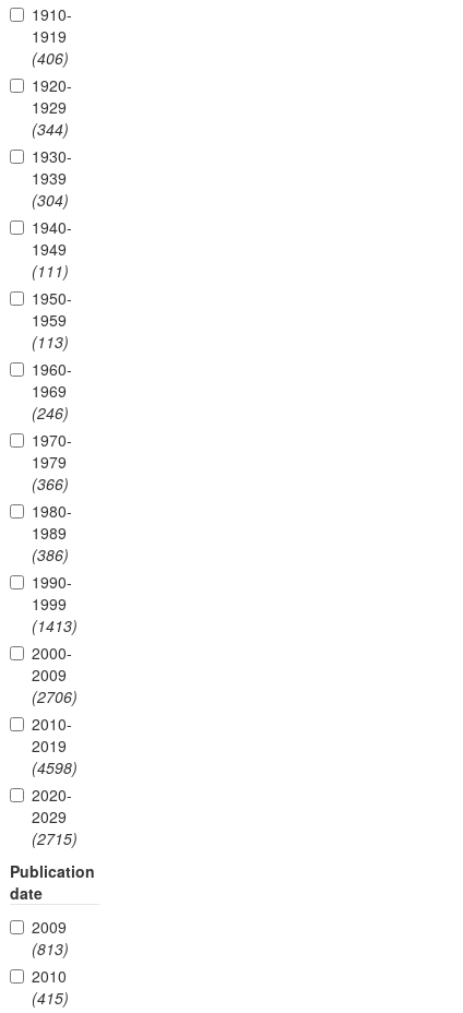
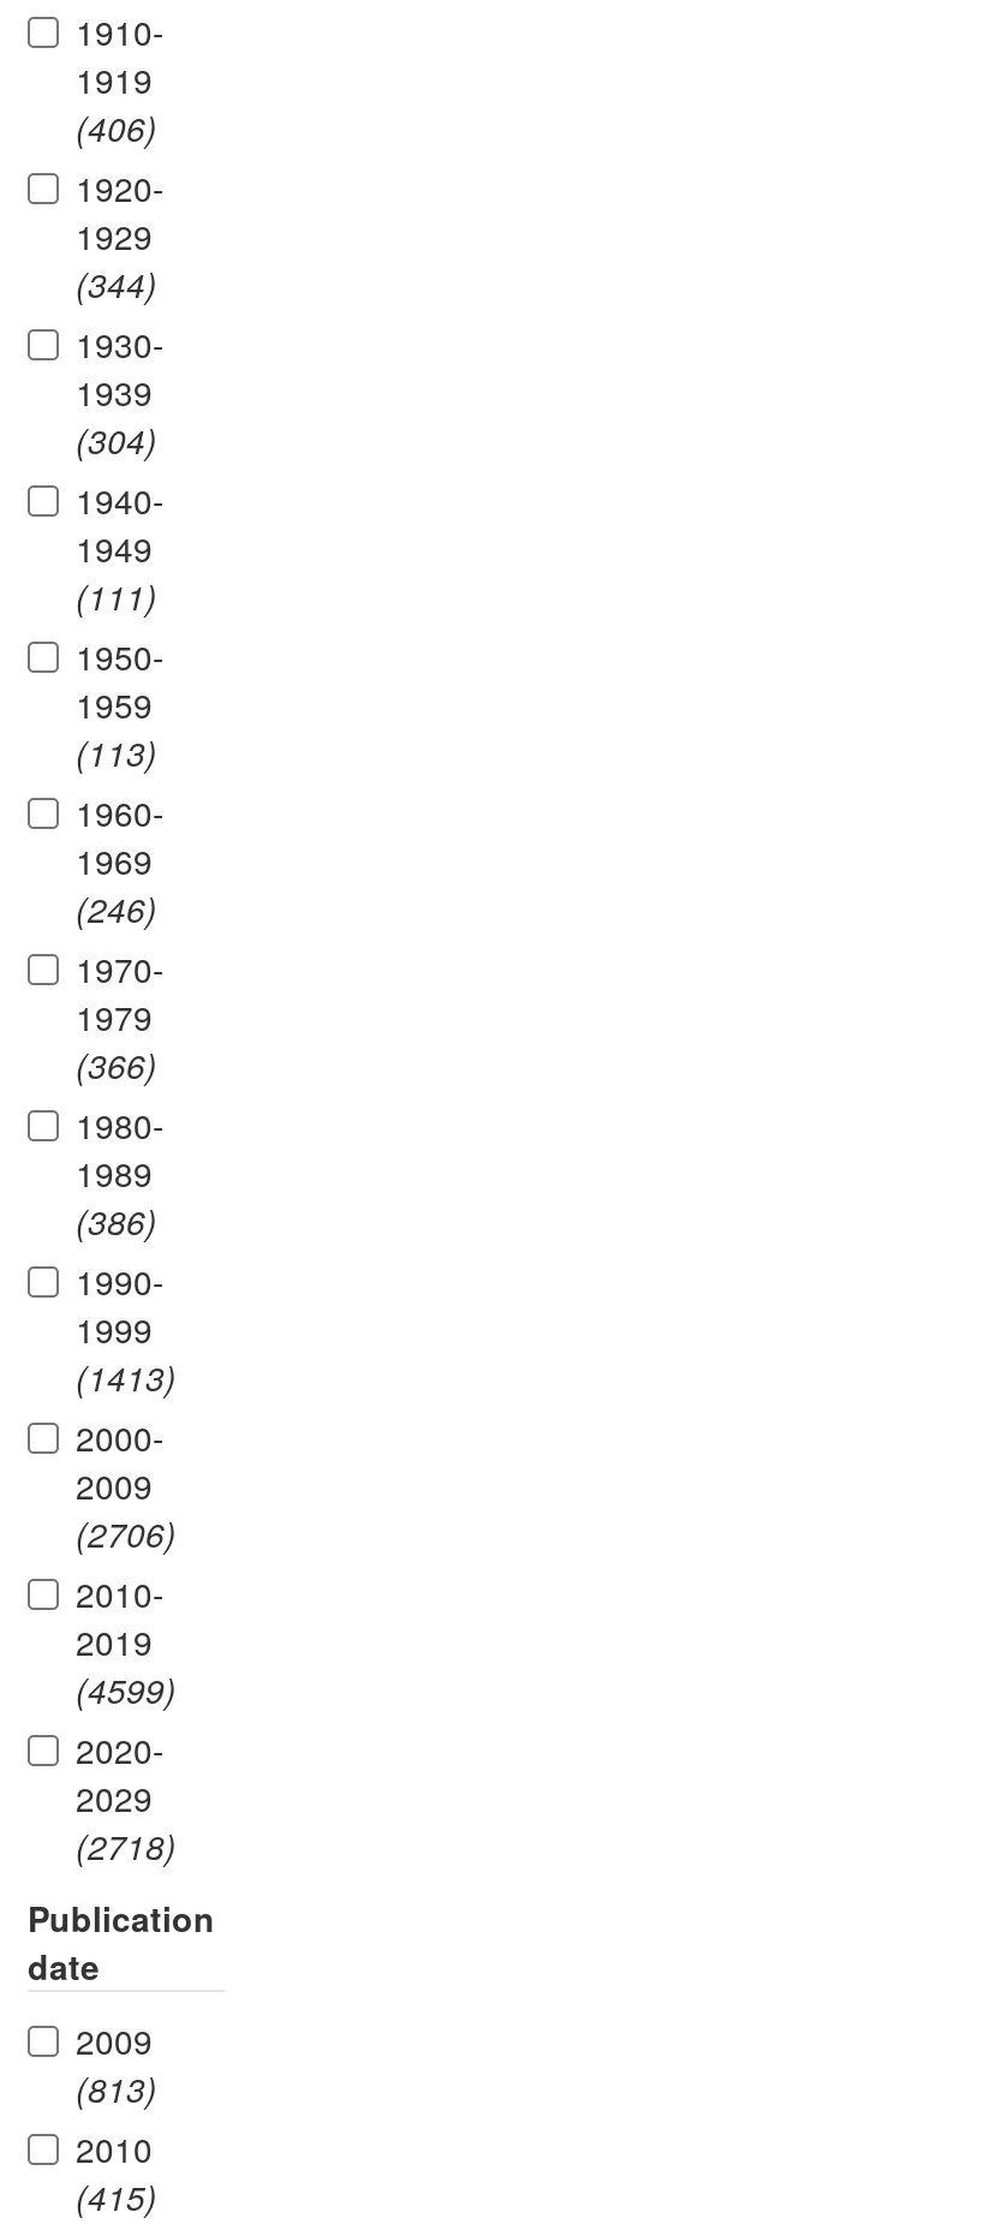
- (4598)
+ (4599)

- (2715)
+ (2718)
